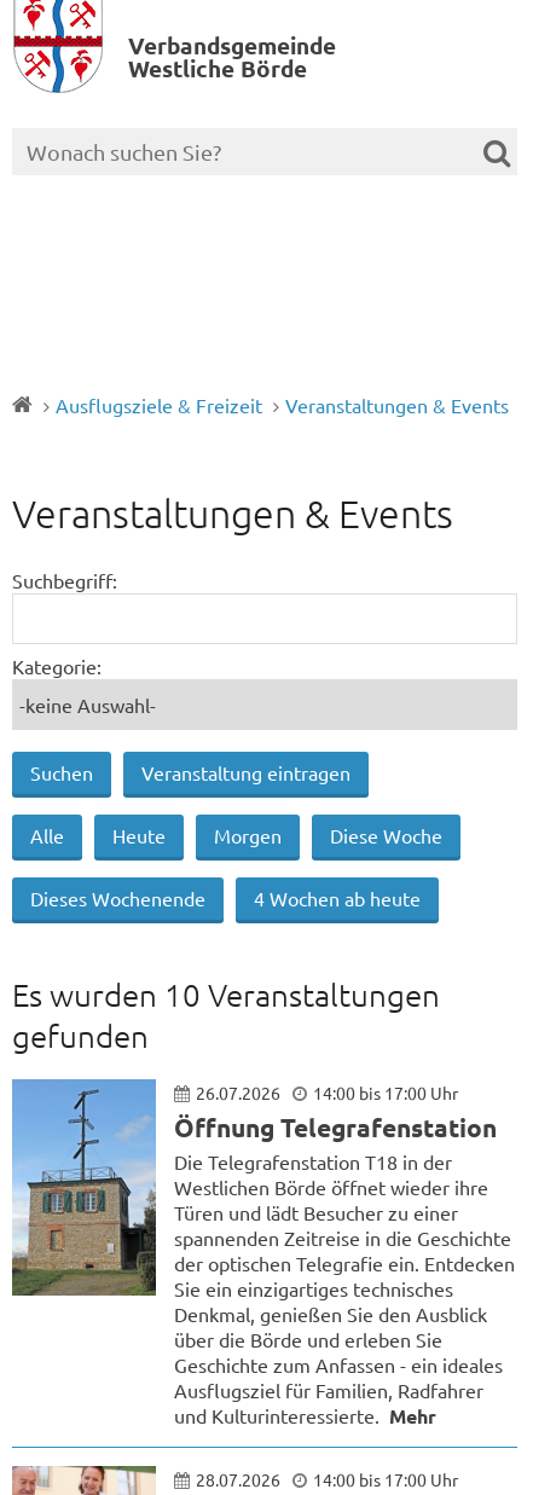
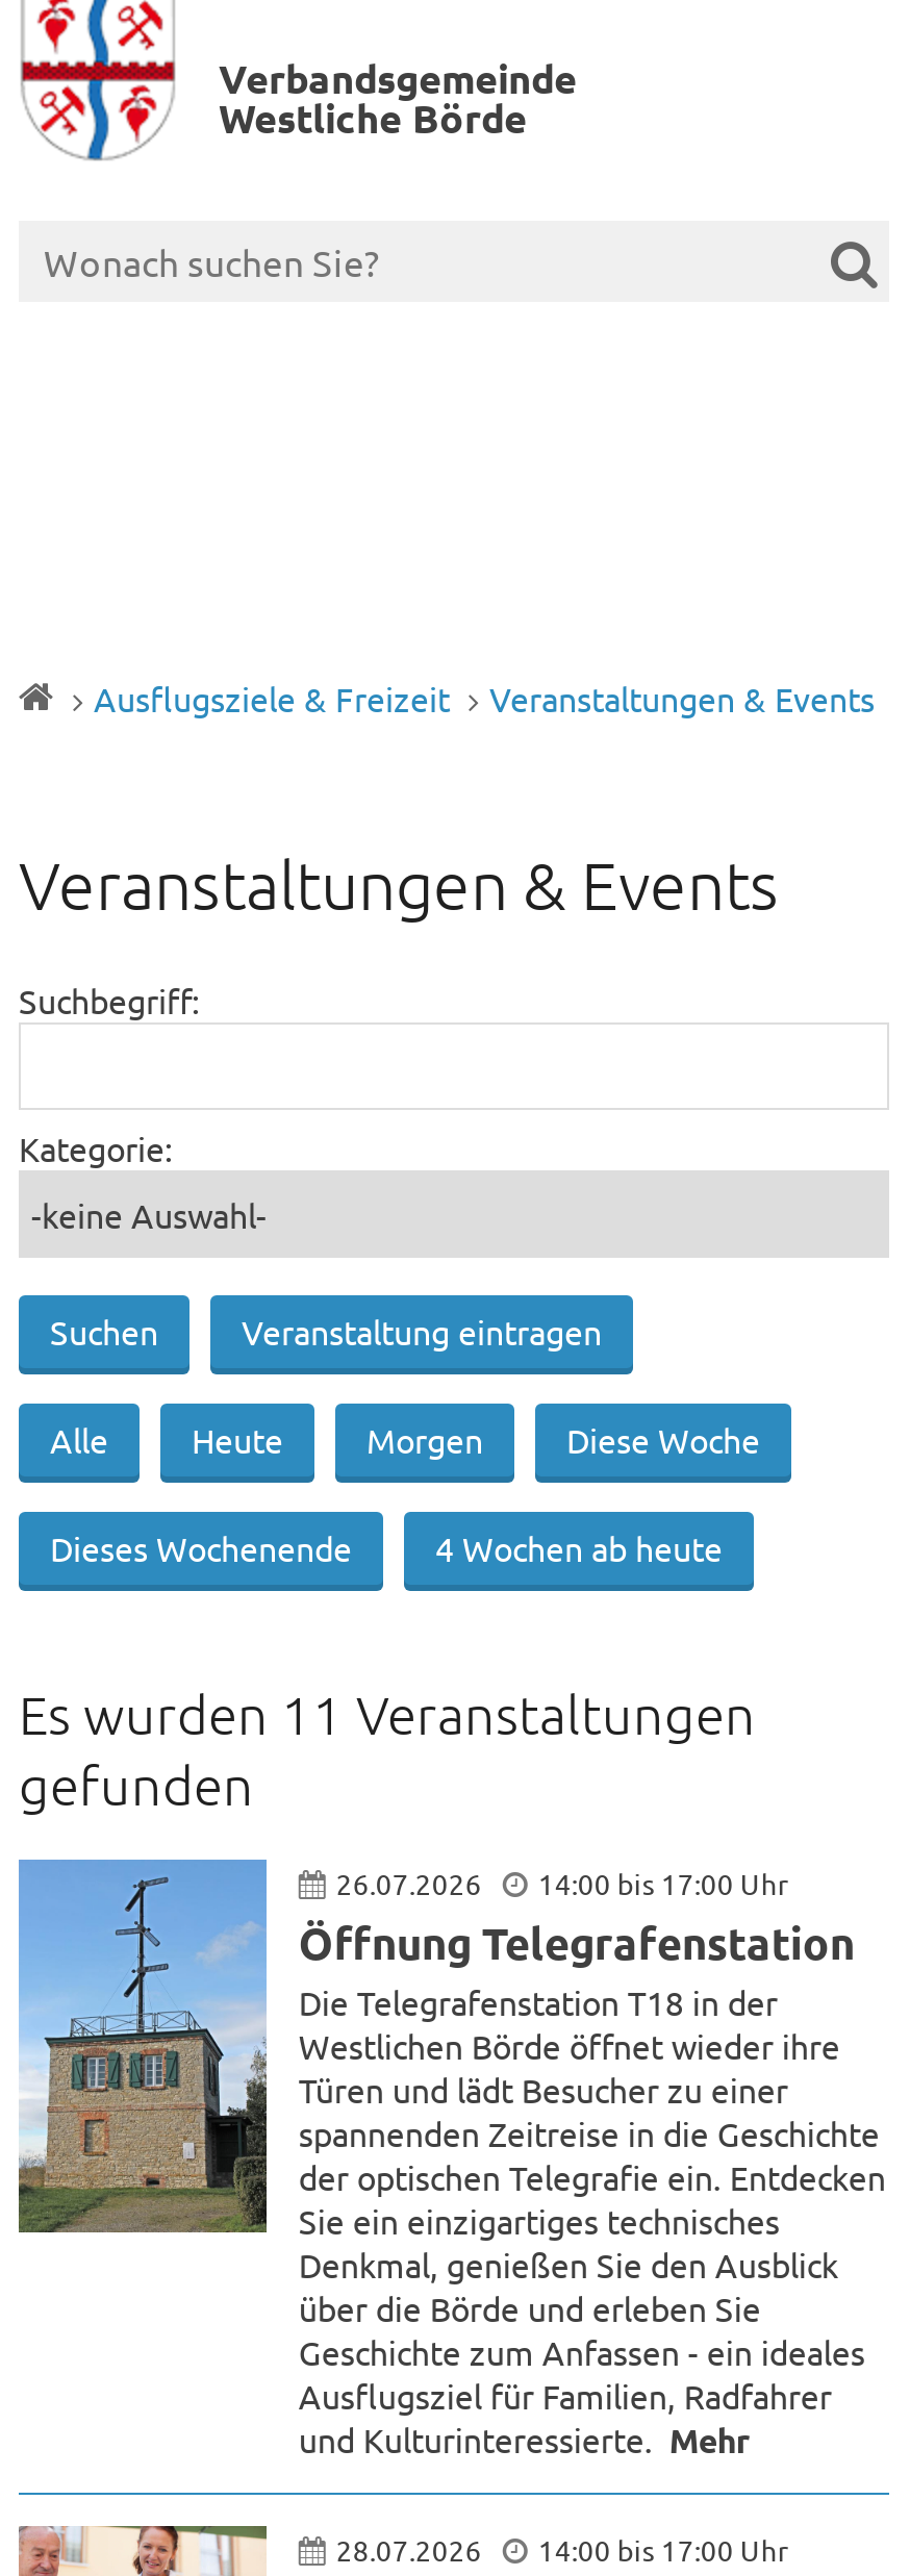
- Es wurden 10 Veranstaltungen
+ Es wurden 11 Veranstaltungen
